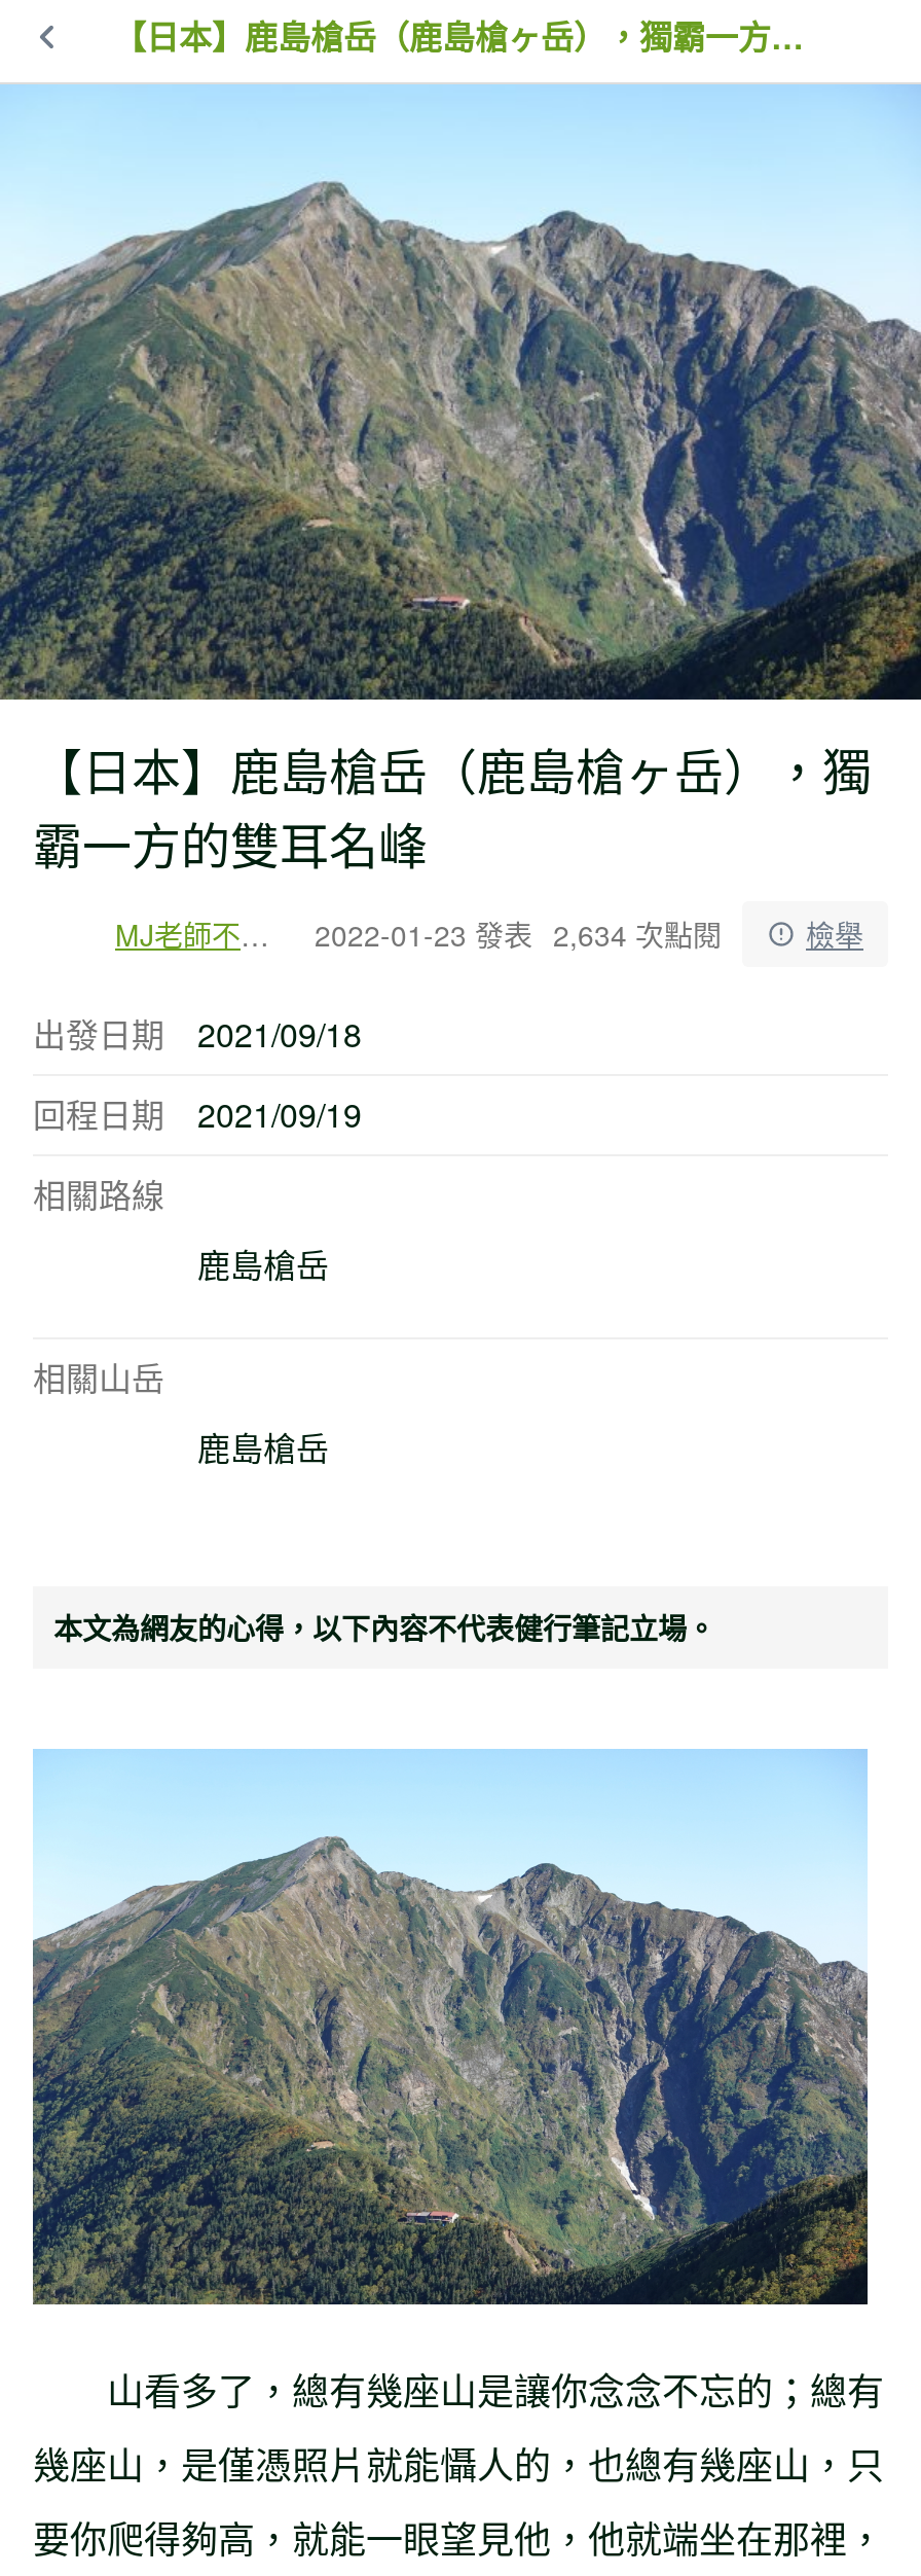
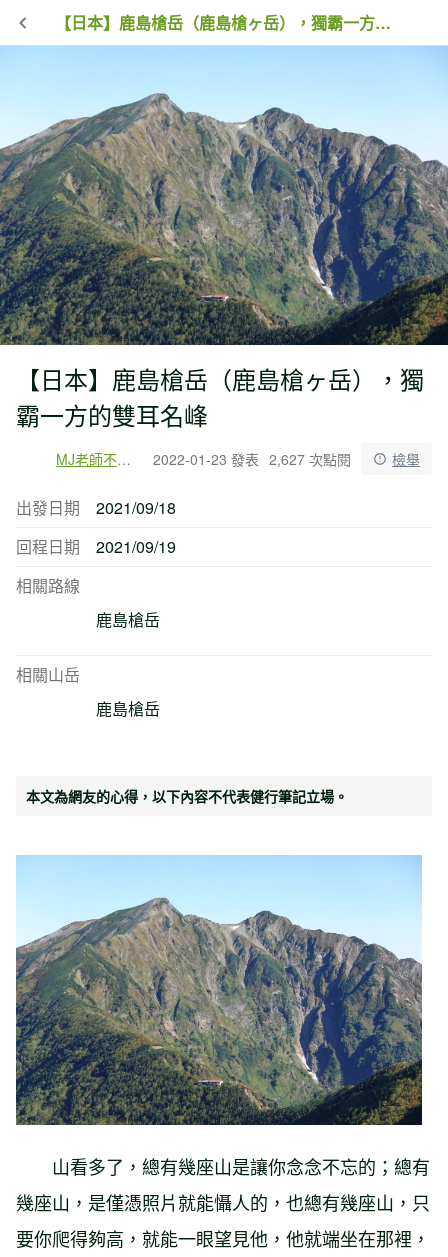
- 2022-01-23 發表 2,634 次點閱
+ 2022-01-23 發表 2,627 次點閱
